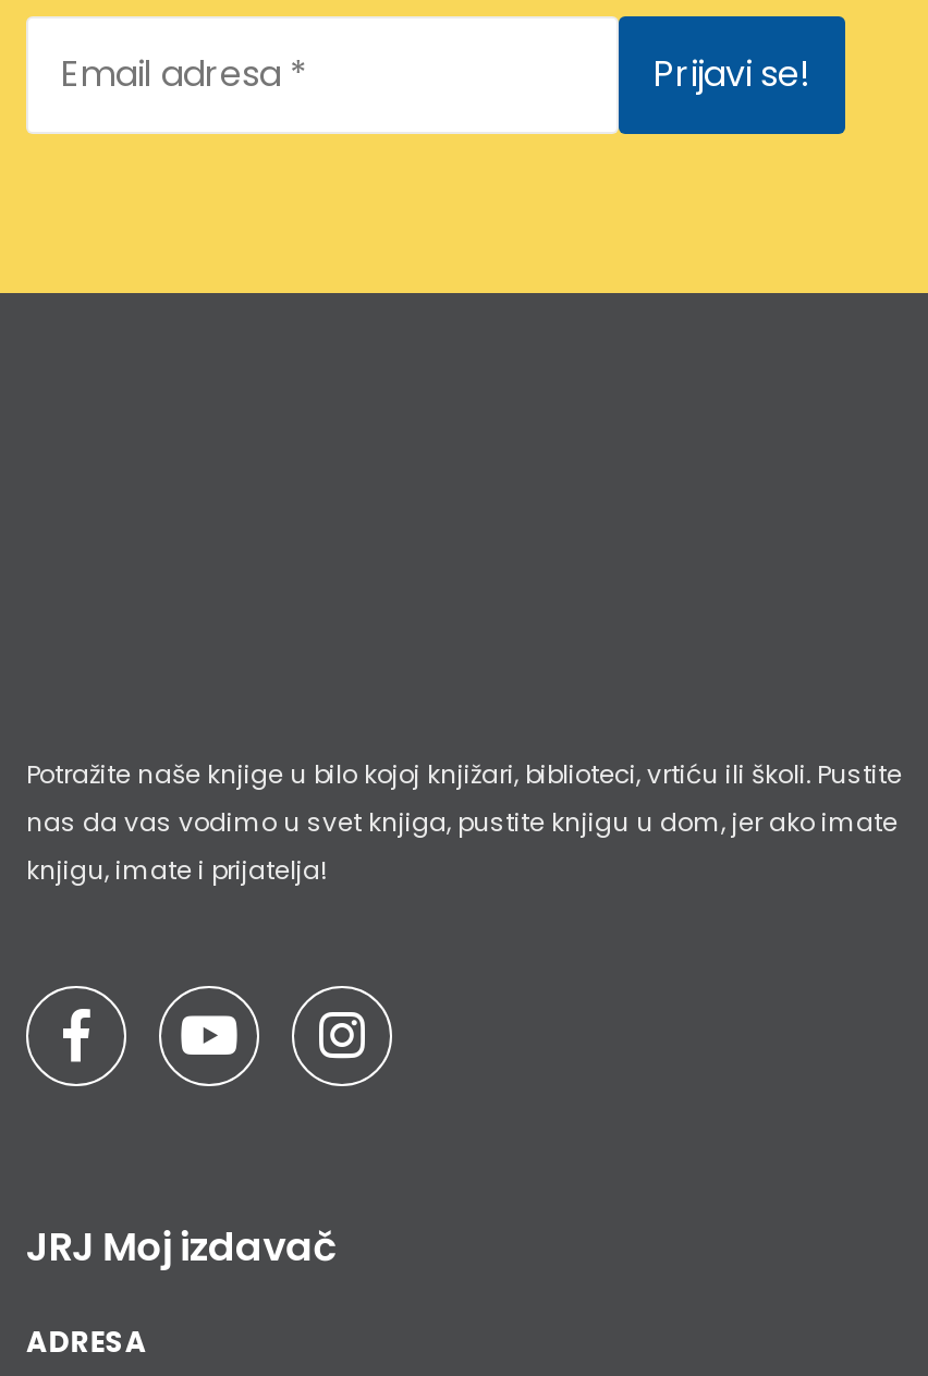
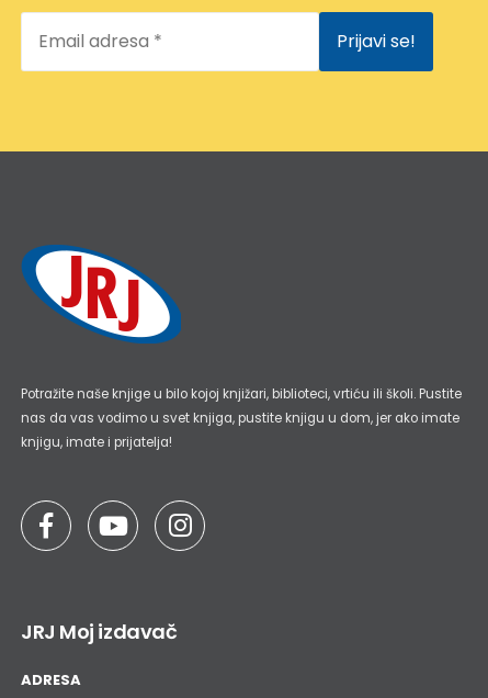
+ [image]
